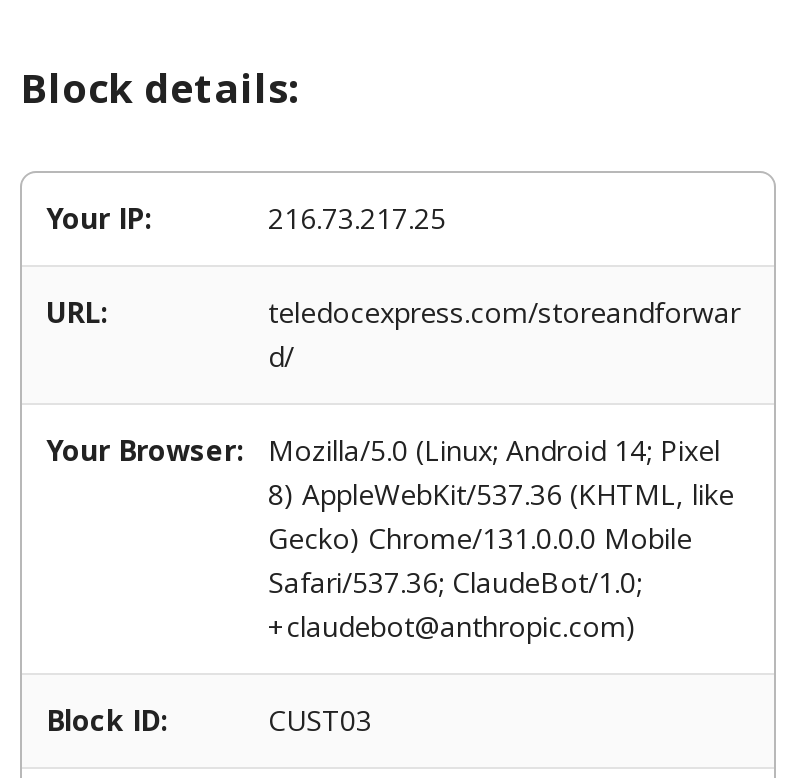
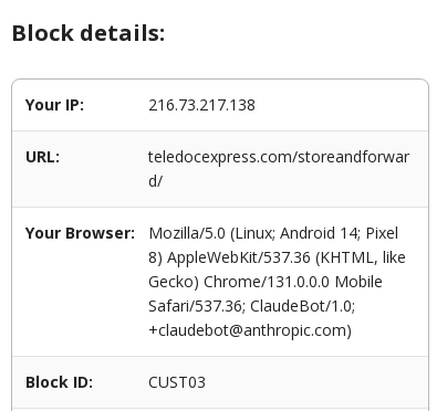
- 216.73.217.25
+ 216.73.217.138
